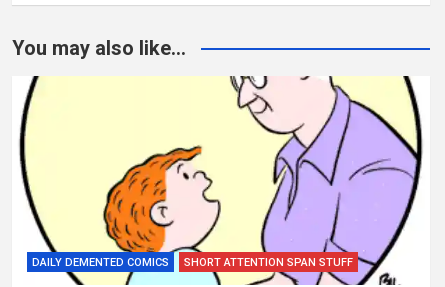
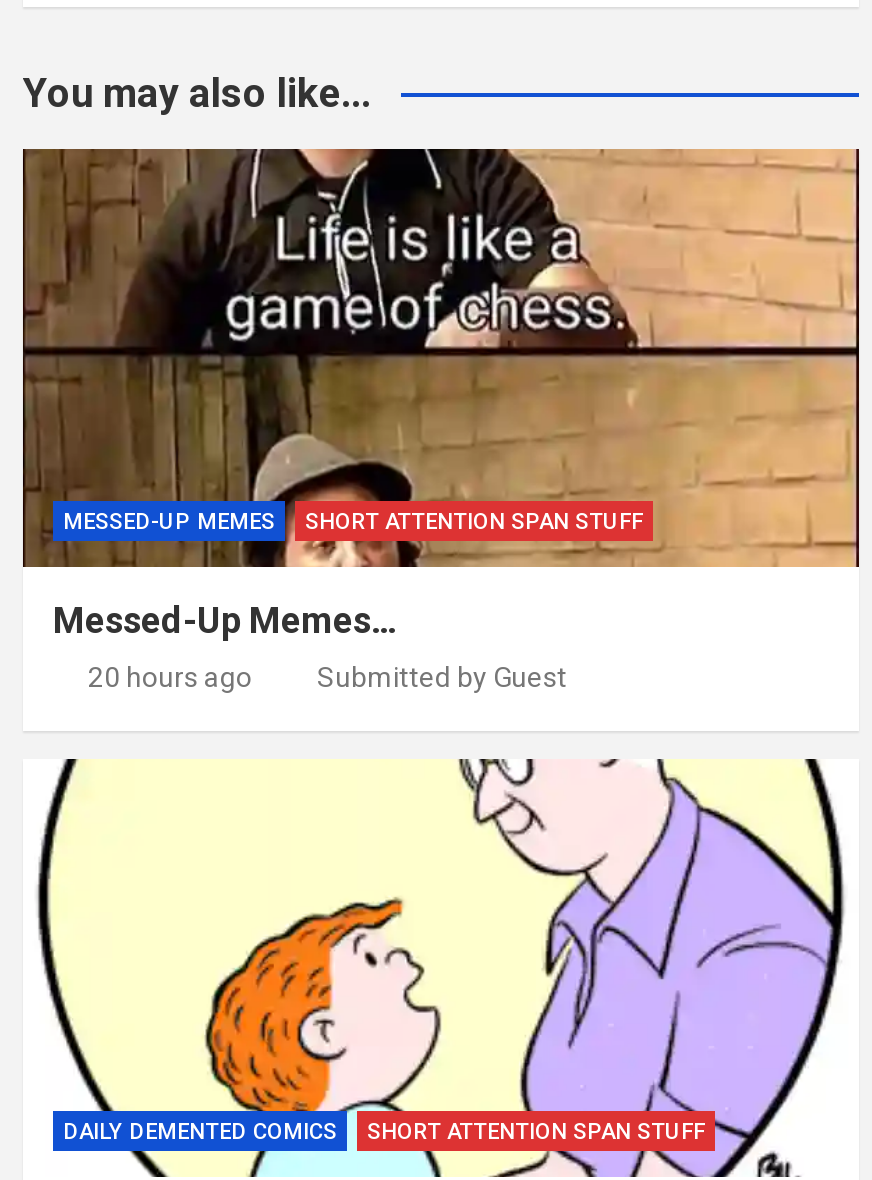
+ [image]
+ MESSED-UP MEMES
+ SHORT ATTENTION SPAN STUFF
+ Messed-Up Memes…
+ 20 hours ago
+ Submitted by Guest
